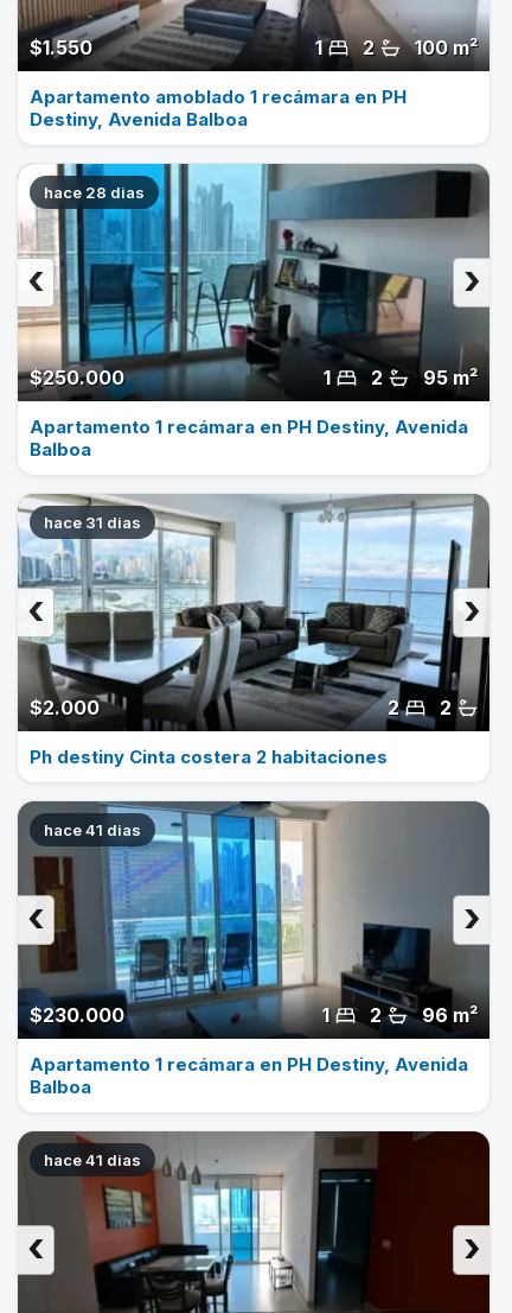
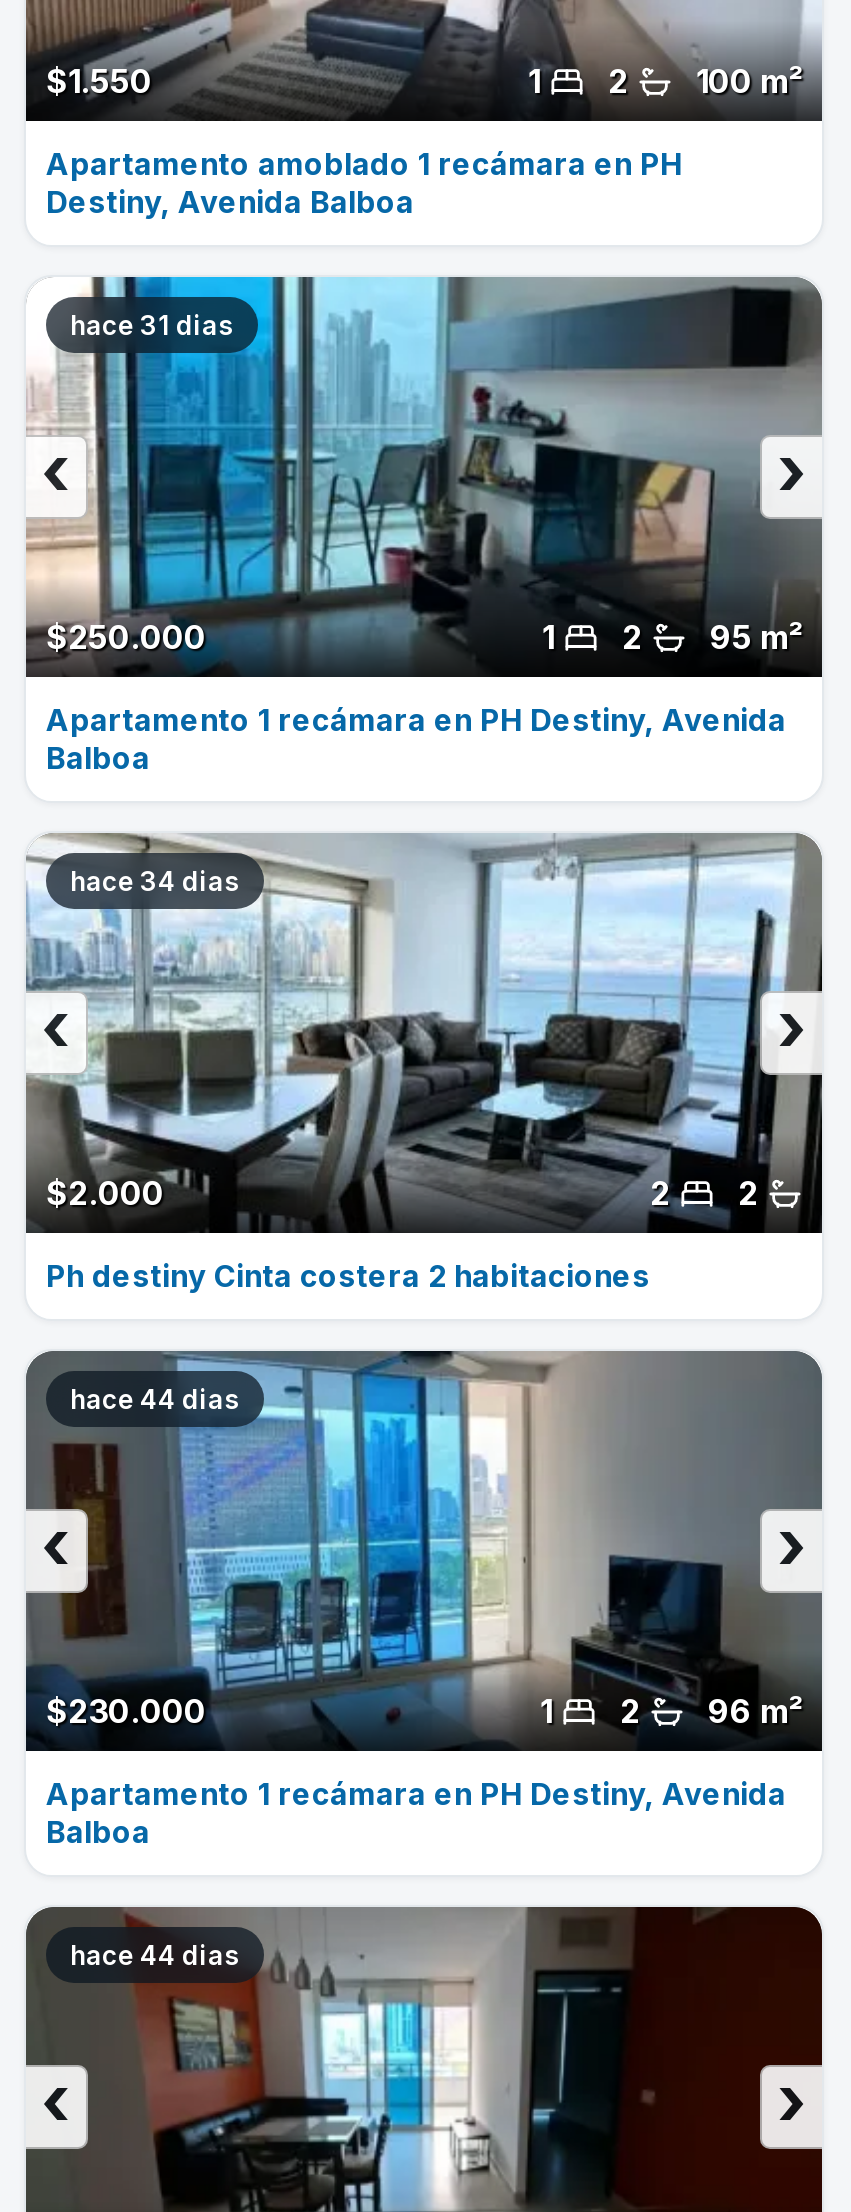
- hace 28 dias
+ hace 31 dias

- hace 31 dias
+ hace 34 dias

- hace 41 dias
+ hace 44 dias

- hace 41 dias
+ hace 44 dias
